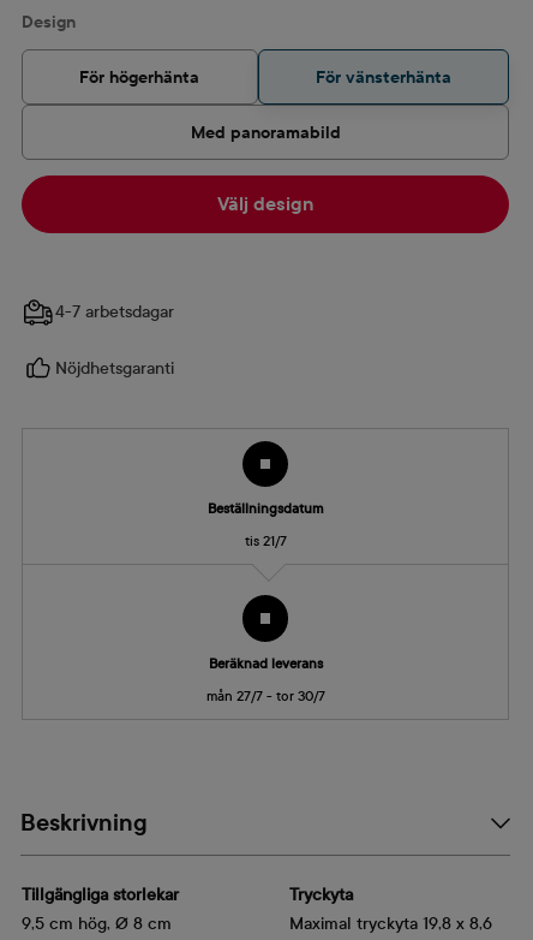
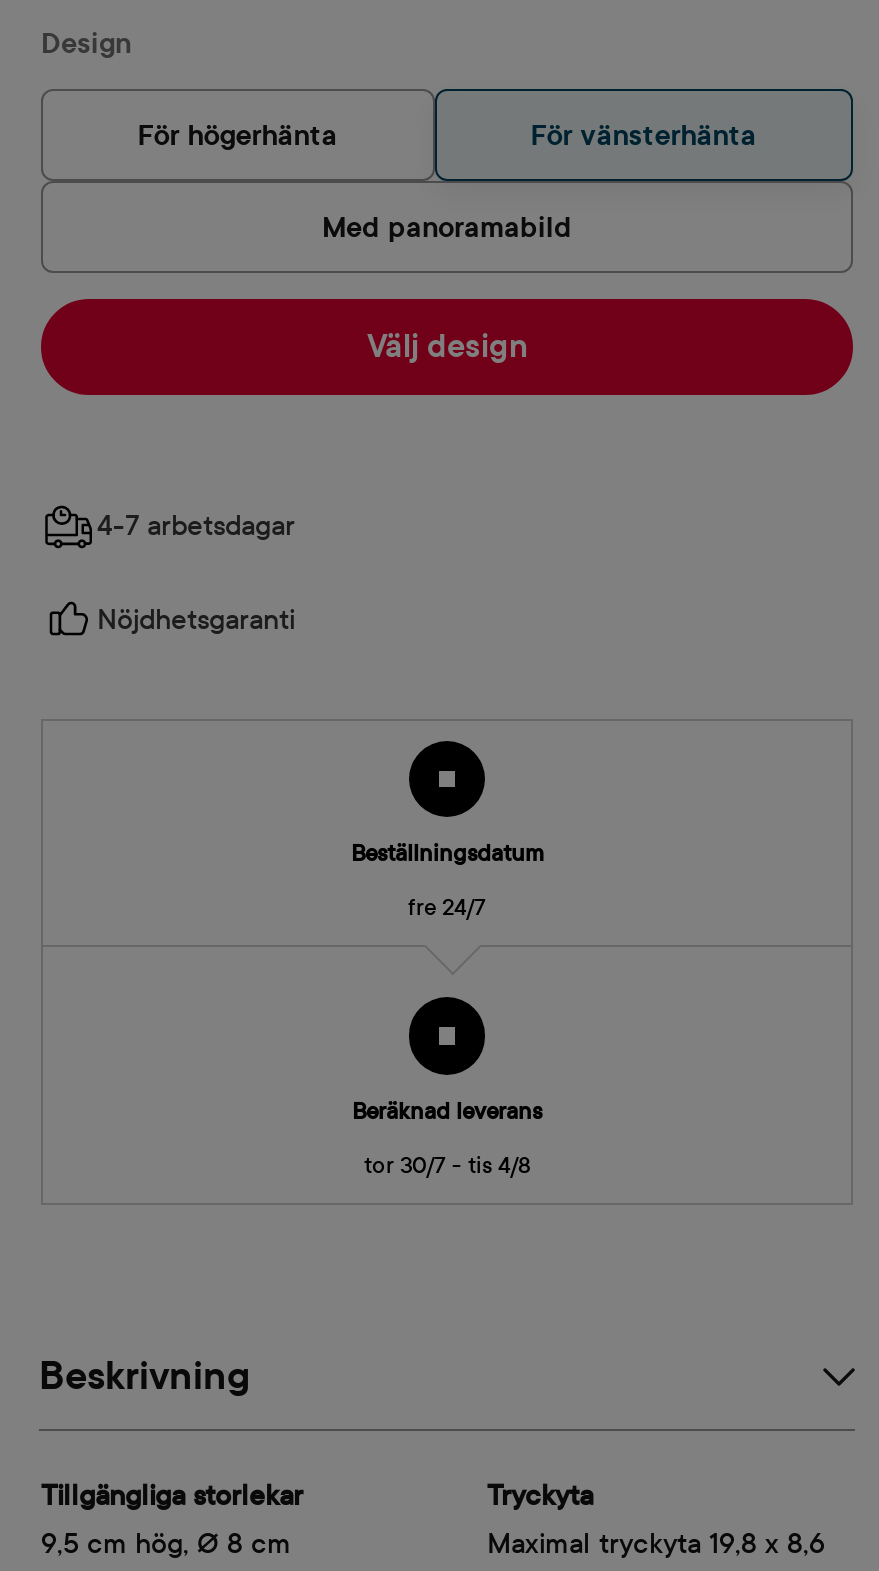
- tis 21/7
+ fre 24/7

- mån 27/7 - tor 30/7
+ tor 30/7 - tis 4/8
